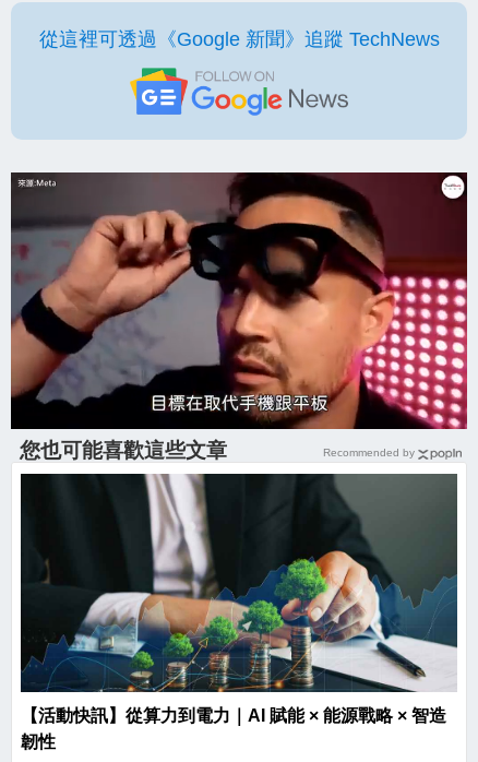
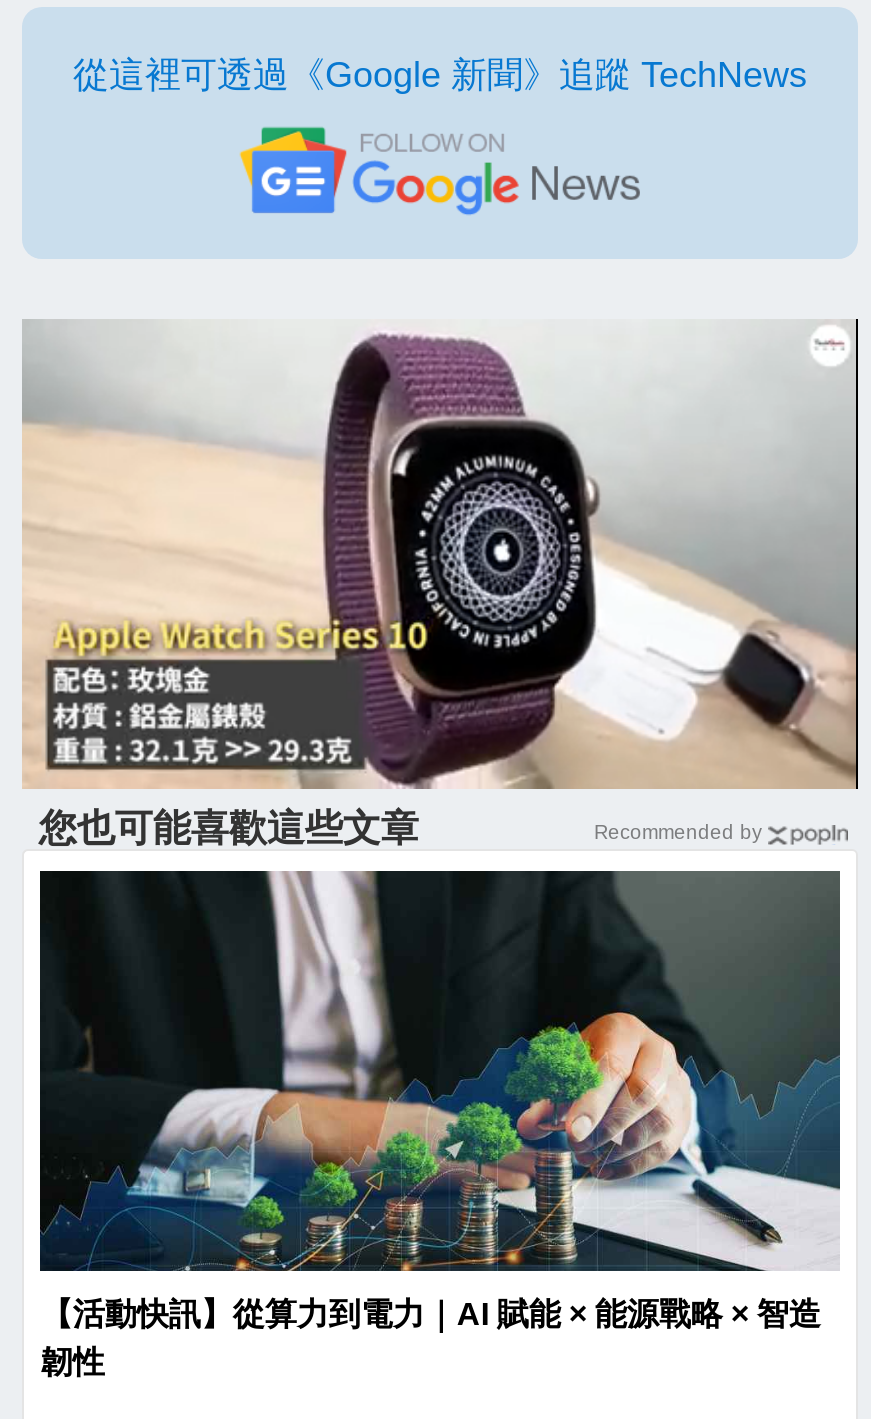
- [image]
+ [image]
